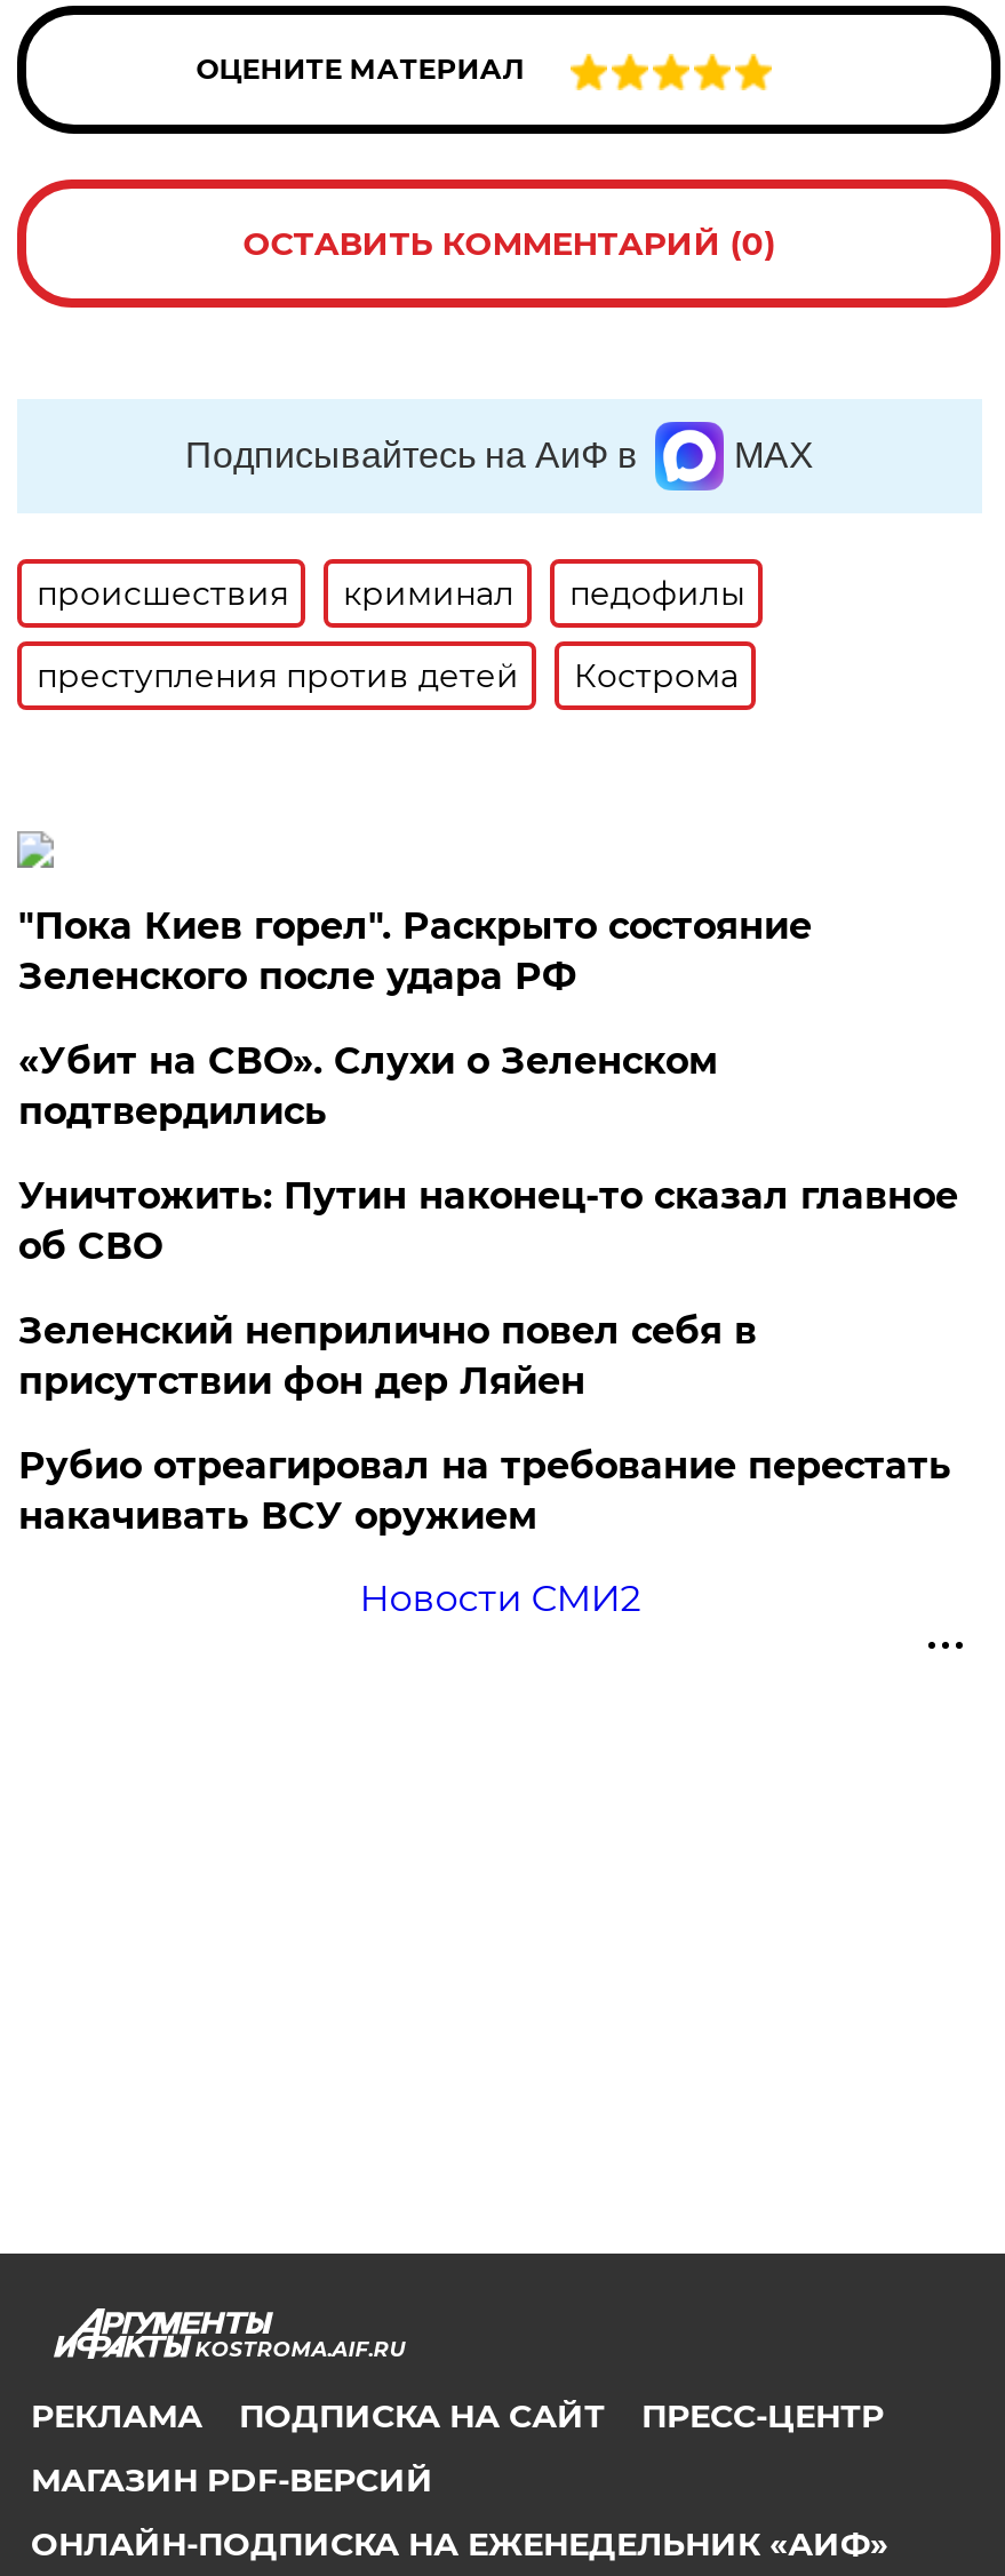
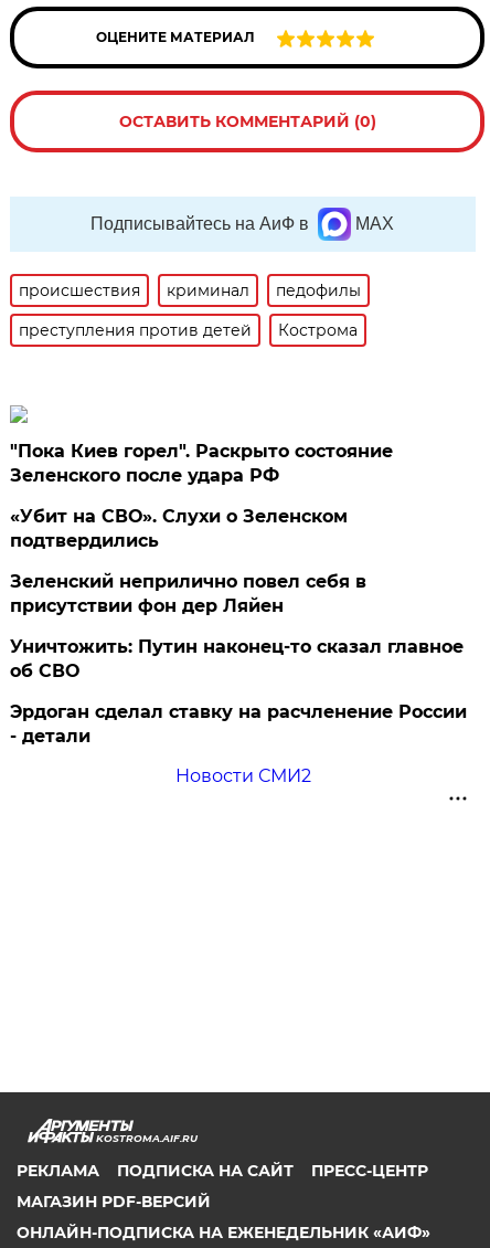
moved down: Уничтожить: Путин наконец-то сказал главное | об СВО

moved up: Зеленский неприлично повел cебя в | присутствии фон дер Ляйен

- Рубио отреагировал на требование перестать
- накачивать ВСУ оружием
+ Эрдоган сделал ставку на расчленение России
+ - детали
